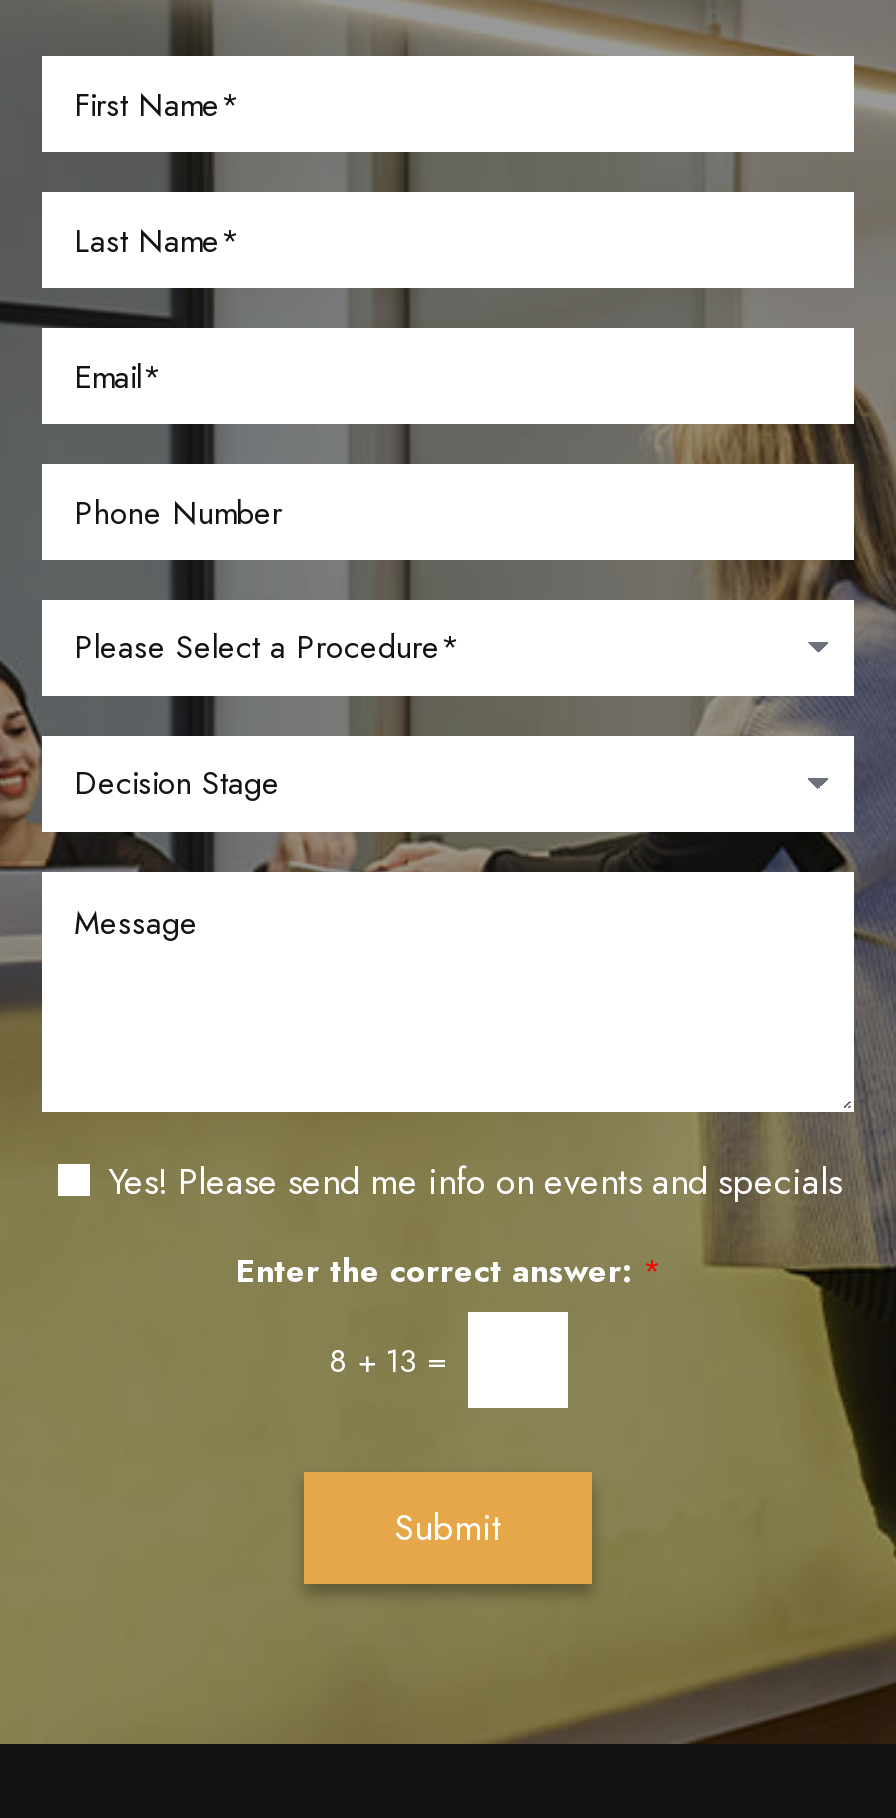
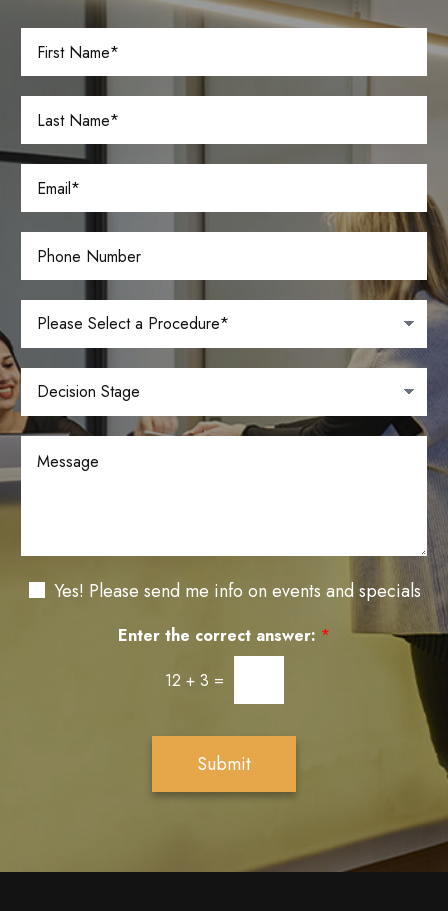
- 8 + 13 =
+ 12 + 3 =
